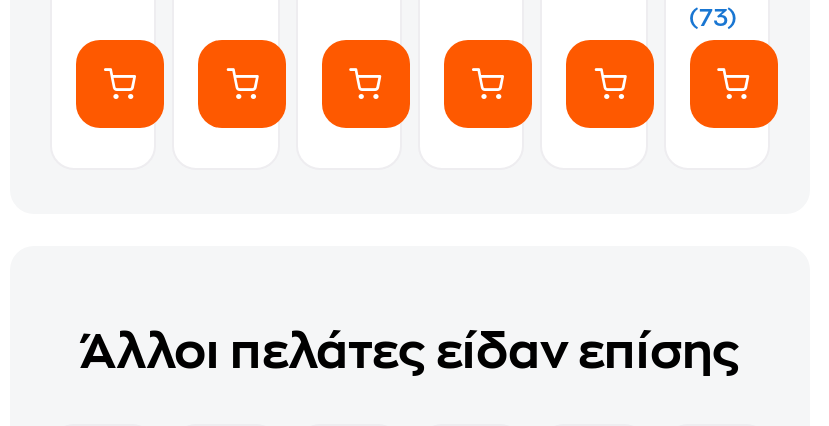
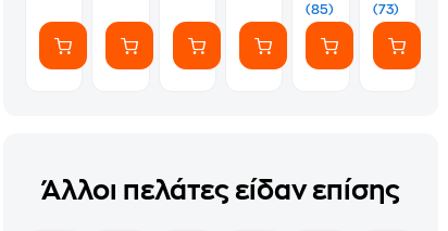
+ (85)
